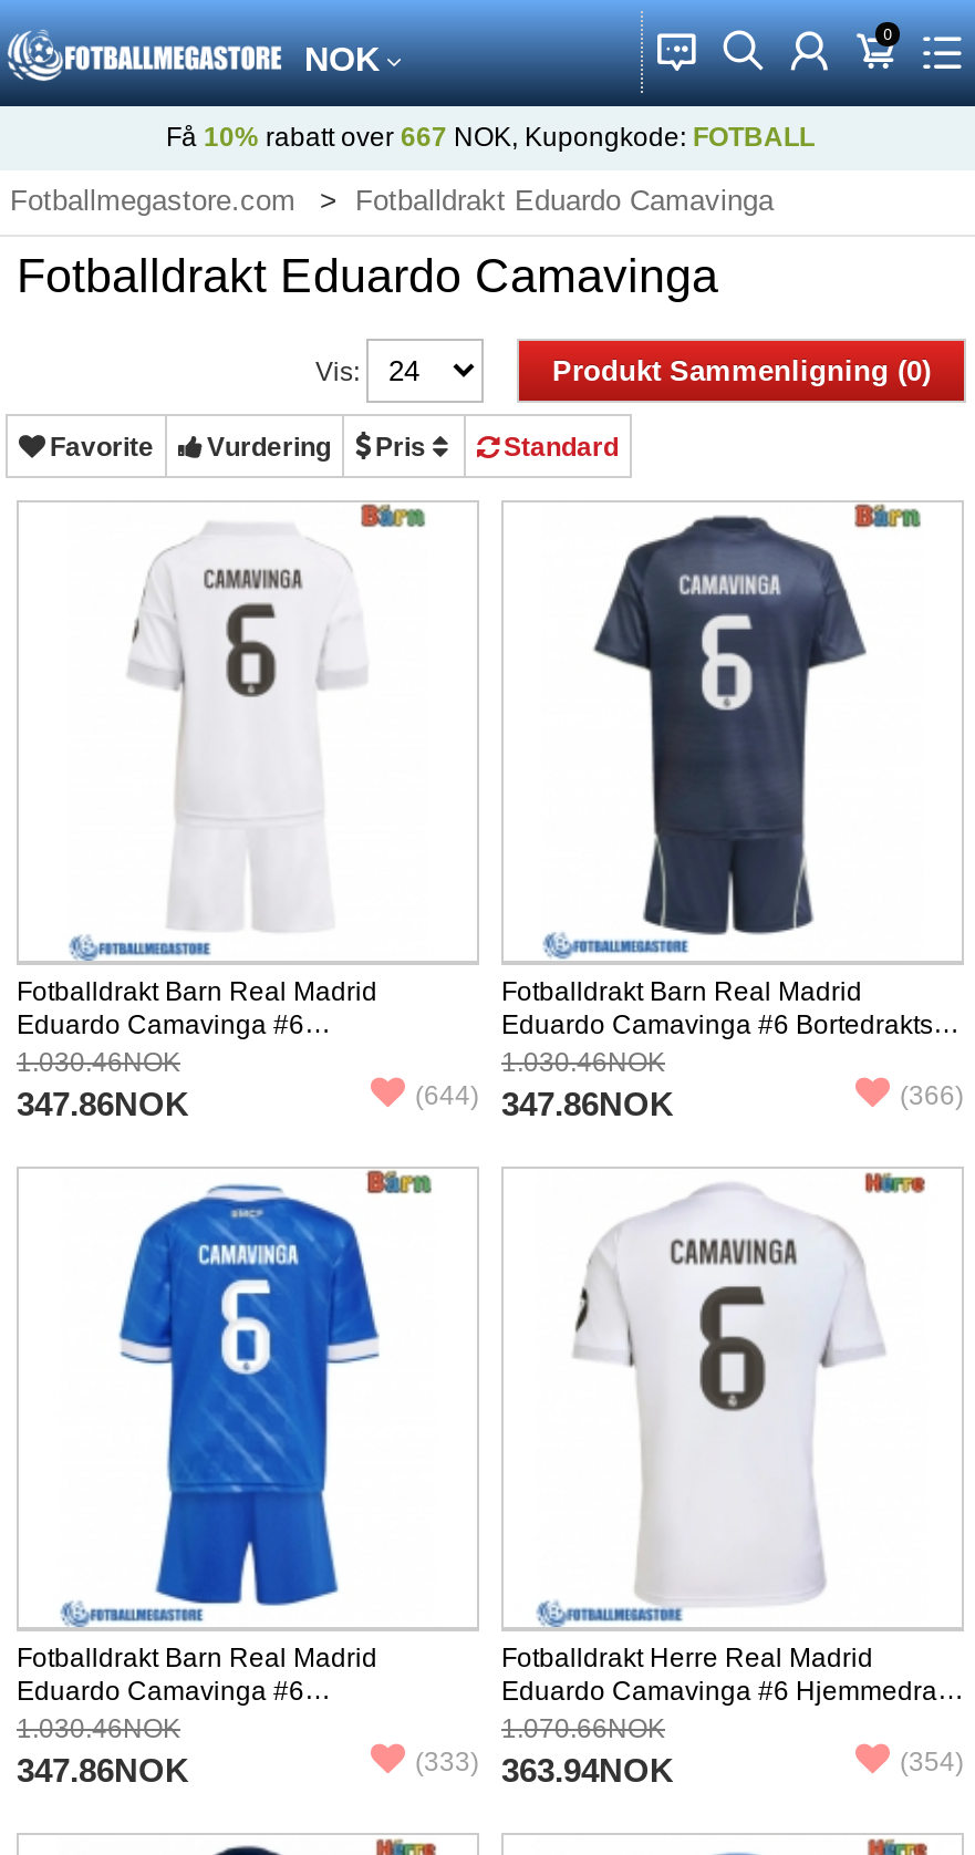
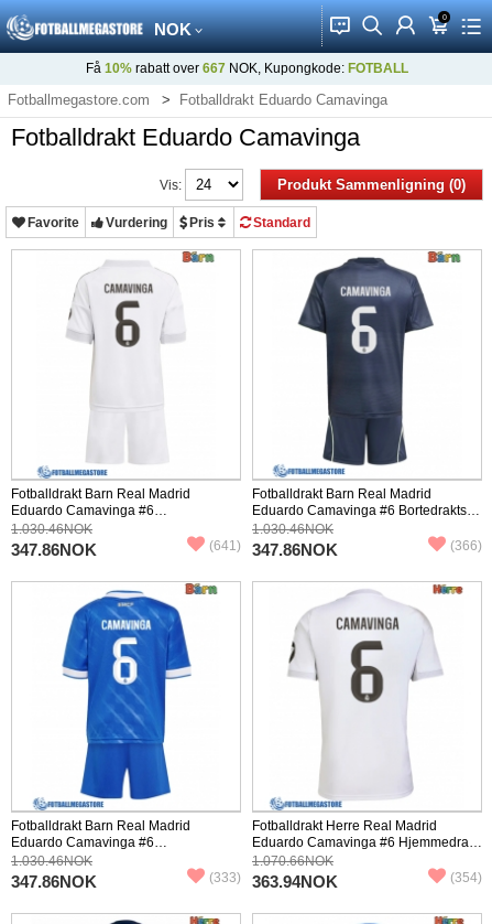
- (644) 347.86NOK
+ (641) 347.86NOK
